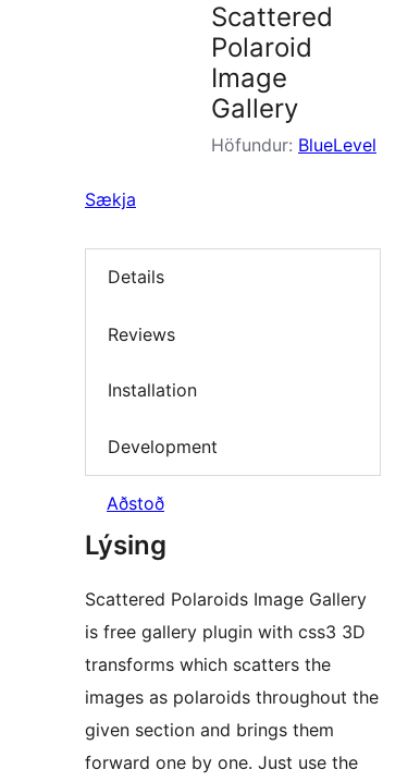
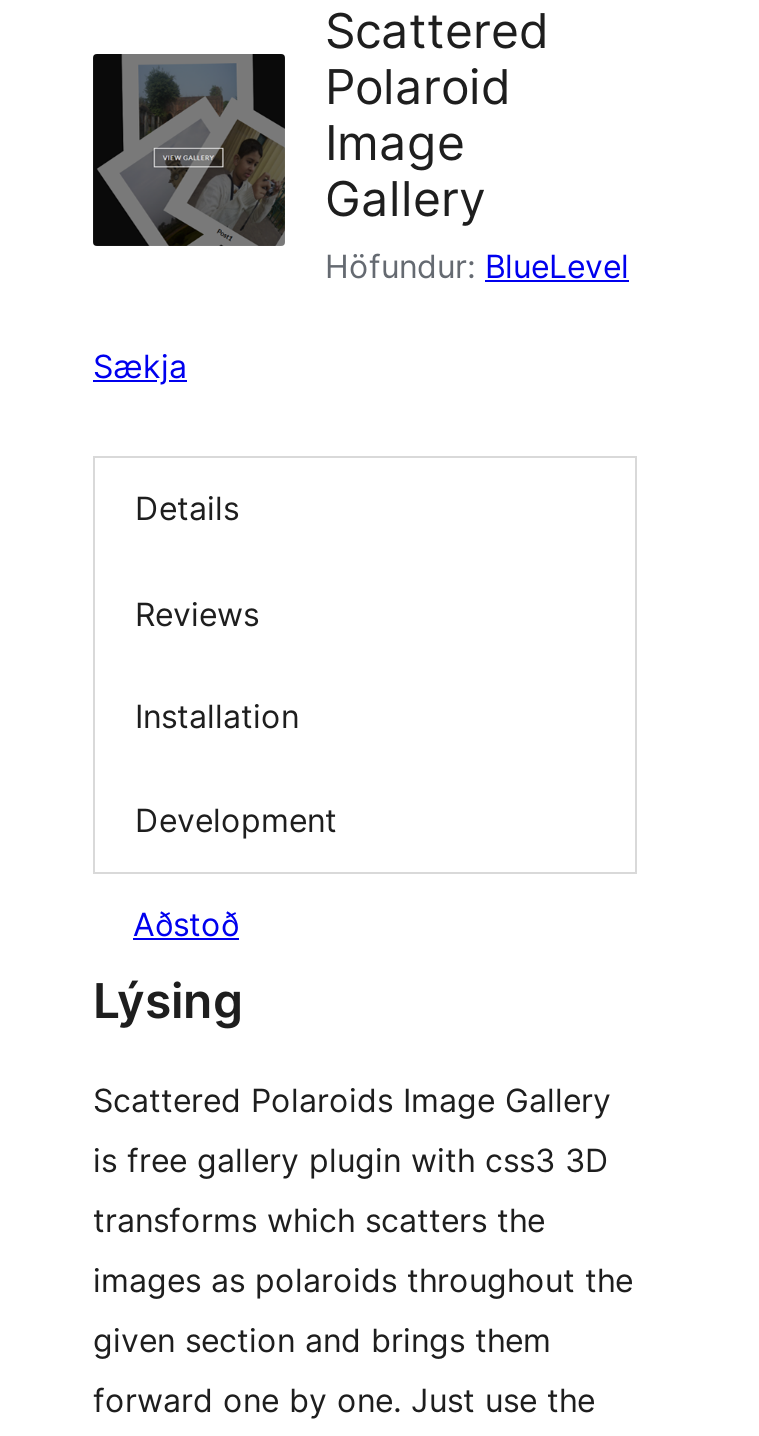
+ [image]
